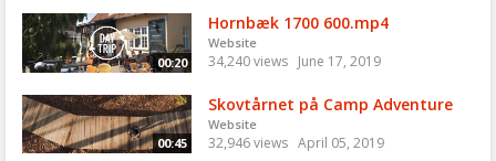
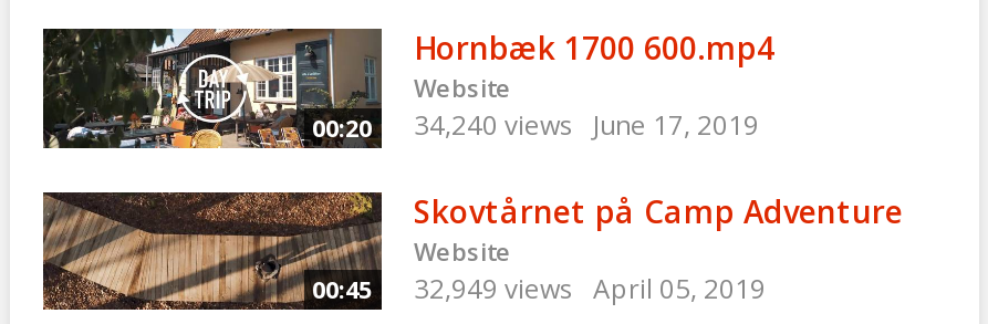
- 00:45 32,946 views April 05, 2019
+ 00:45 32,949 views April 05, 2019
